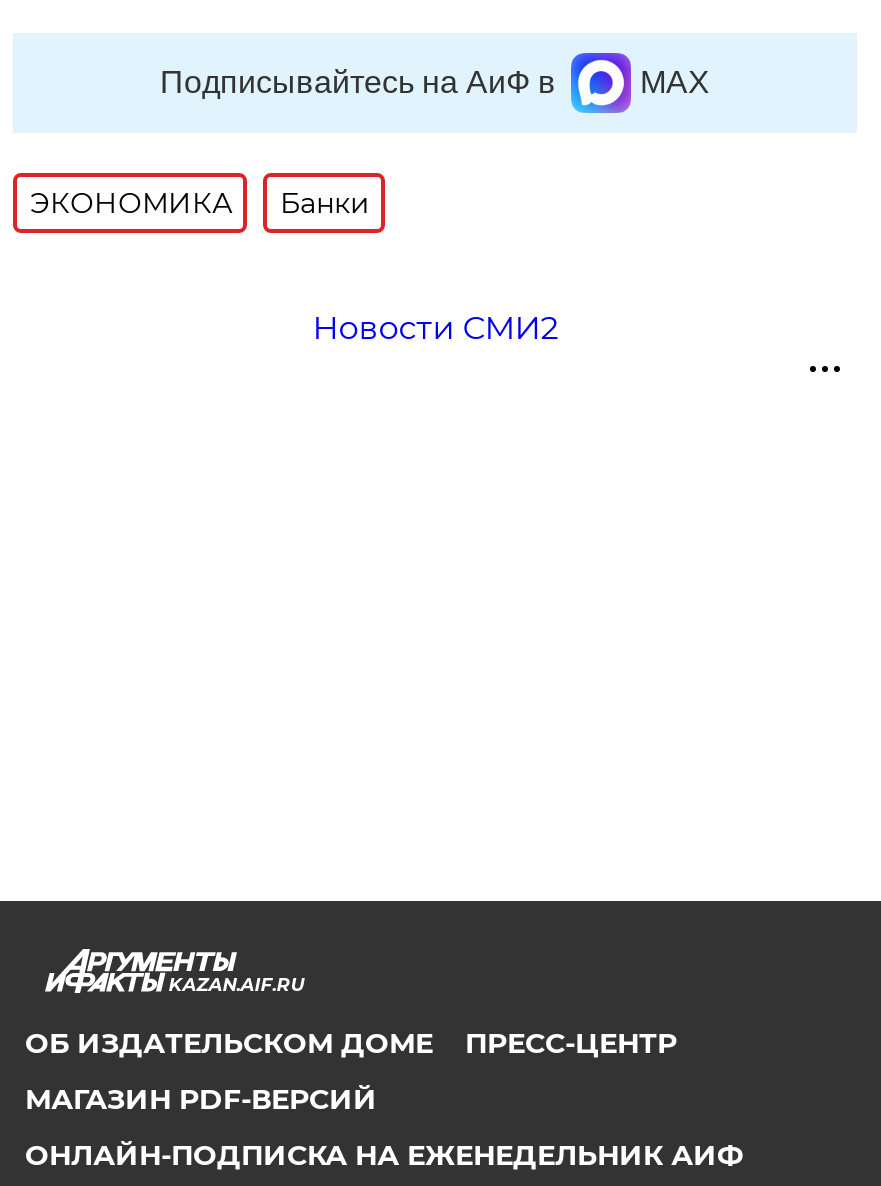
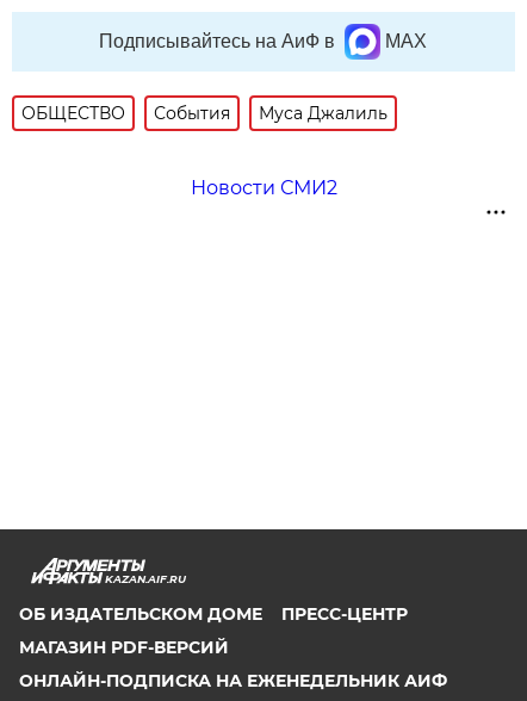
- ЭКОНОМИКА
- Банки
+ ОБЩЕСТВО
+ События
+ Муса Джалиль
